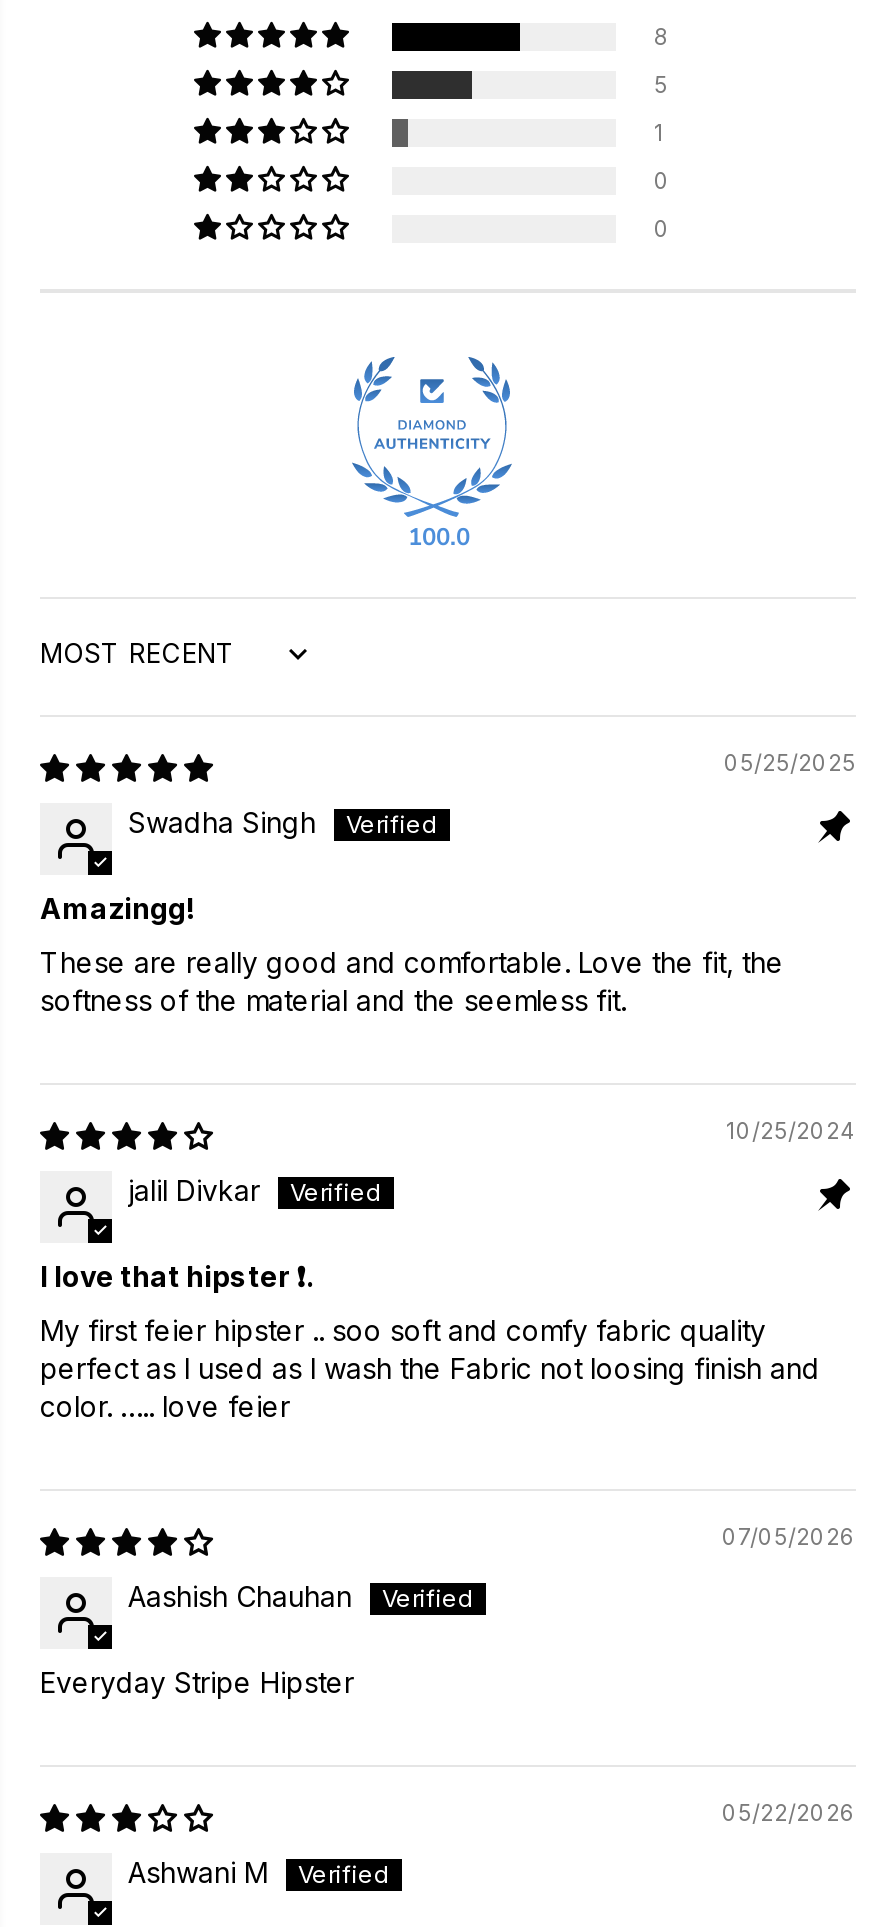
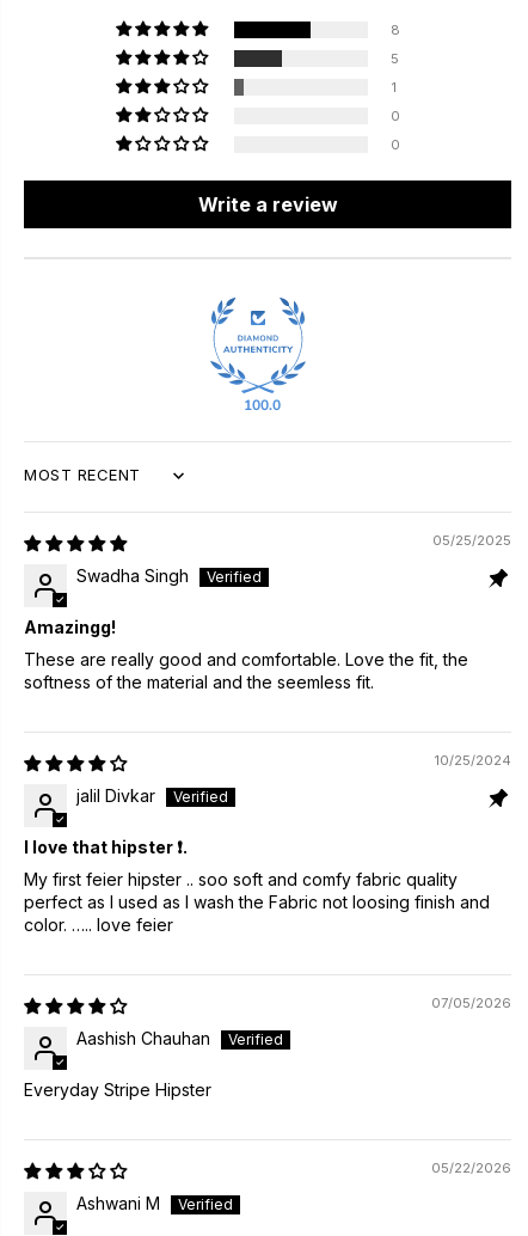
+ Write a review
